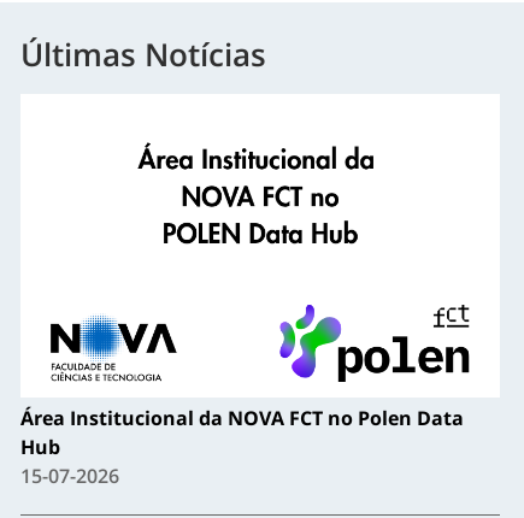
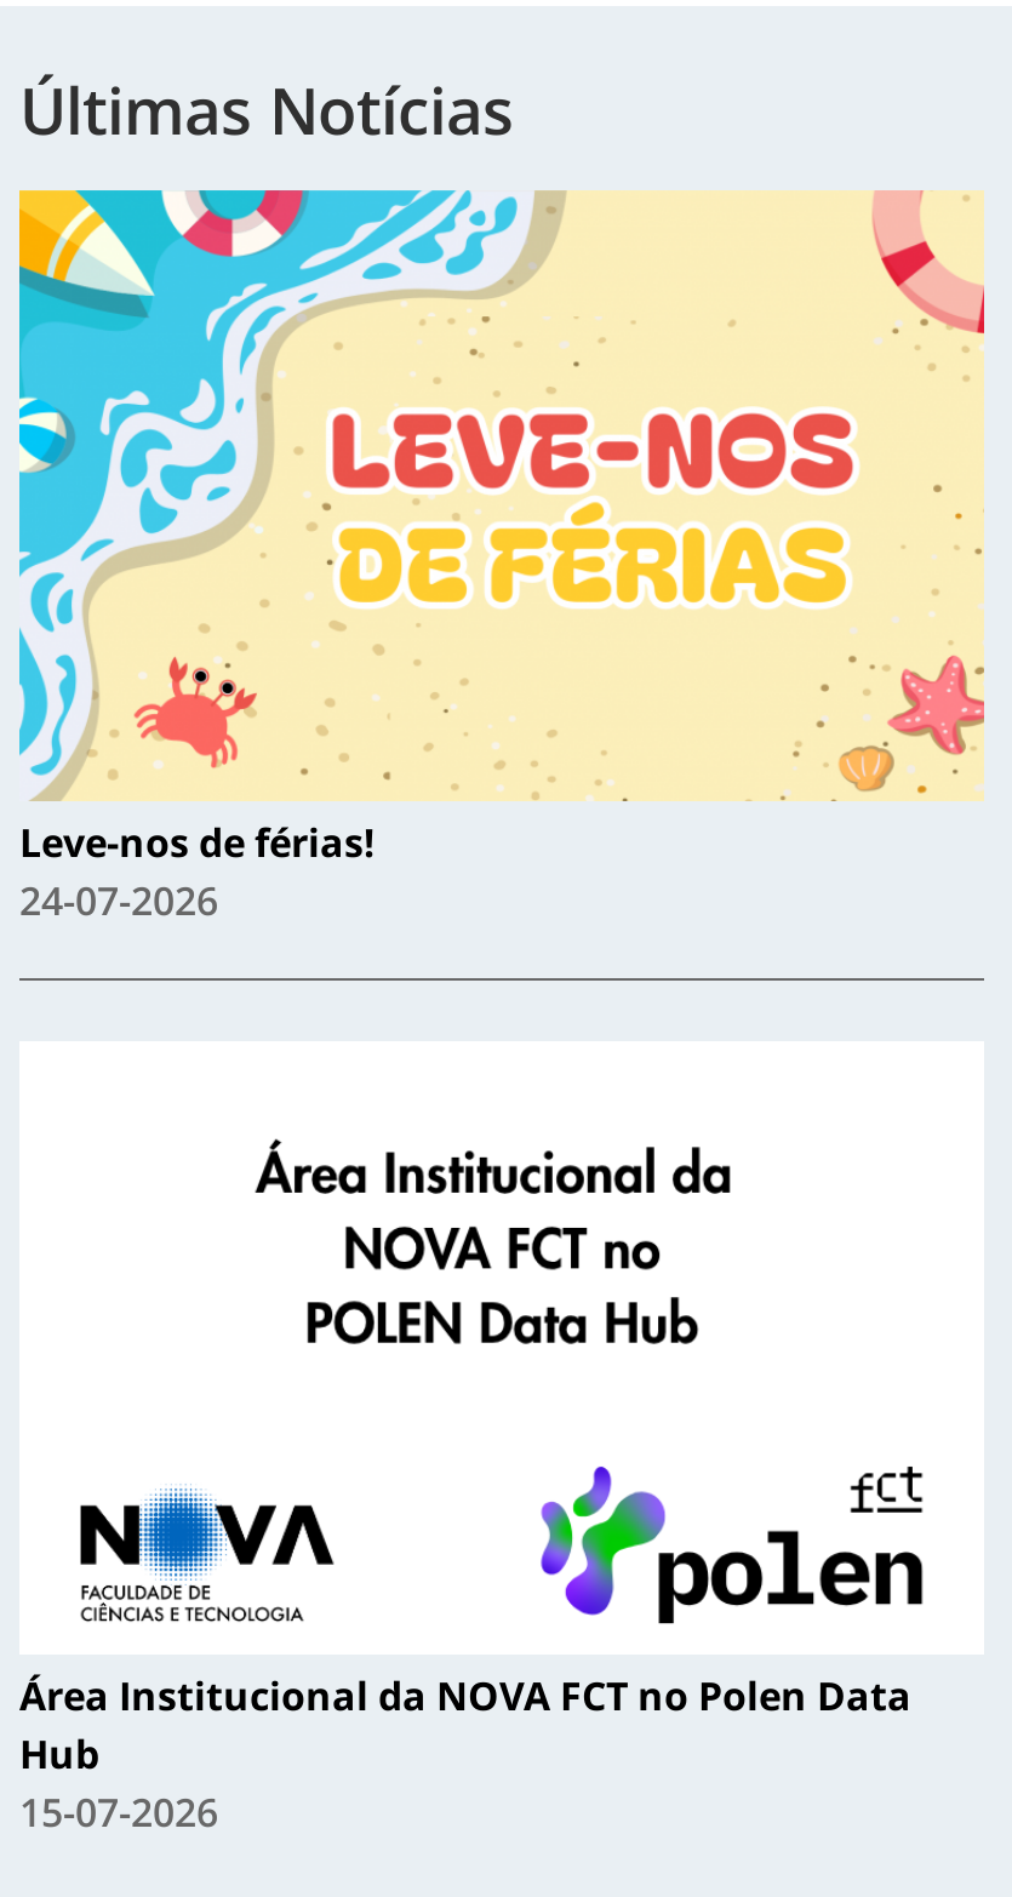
+ [image]
+ Leve-nos de férias!
+ 24-07-2026
